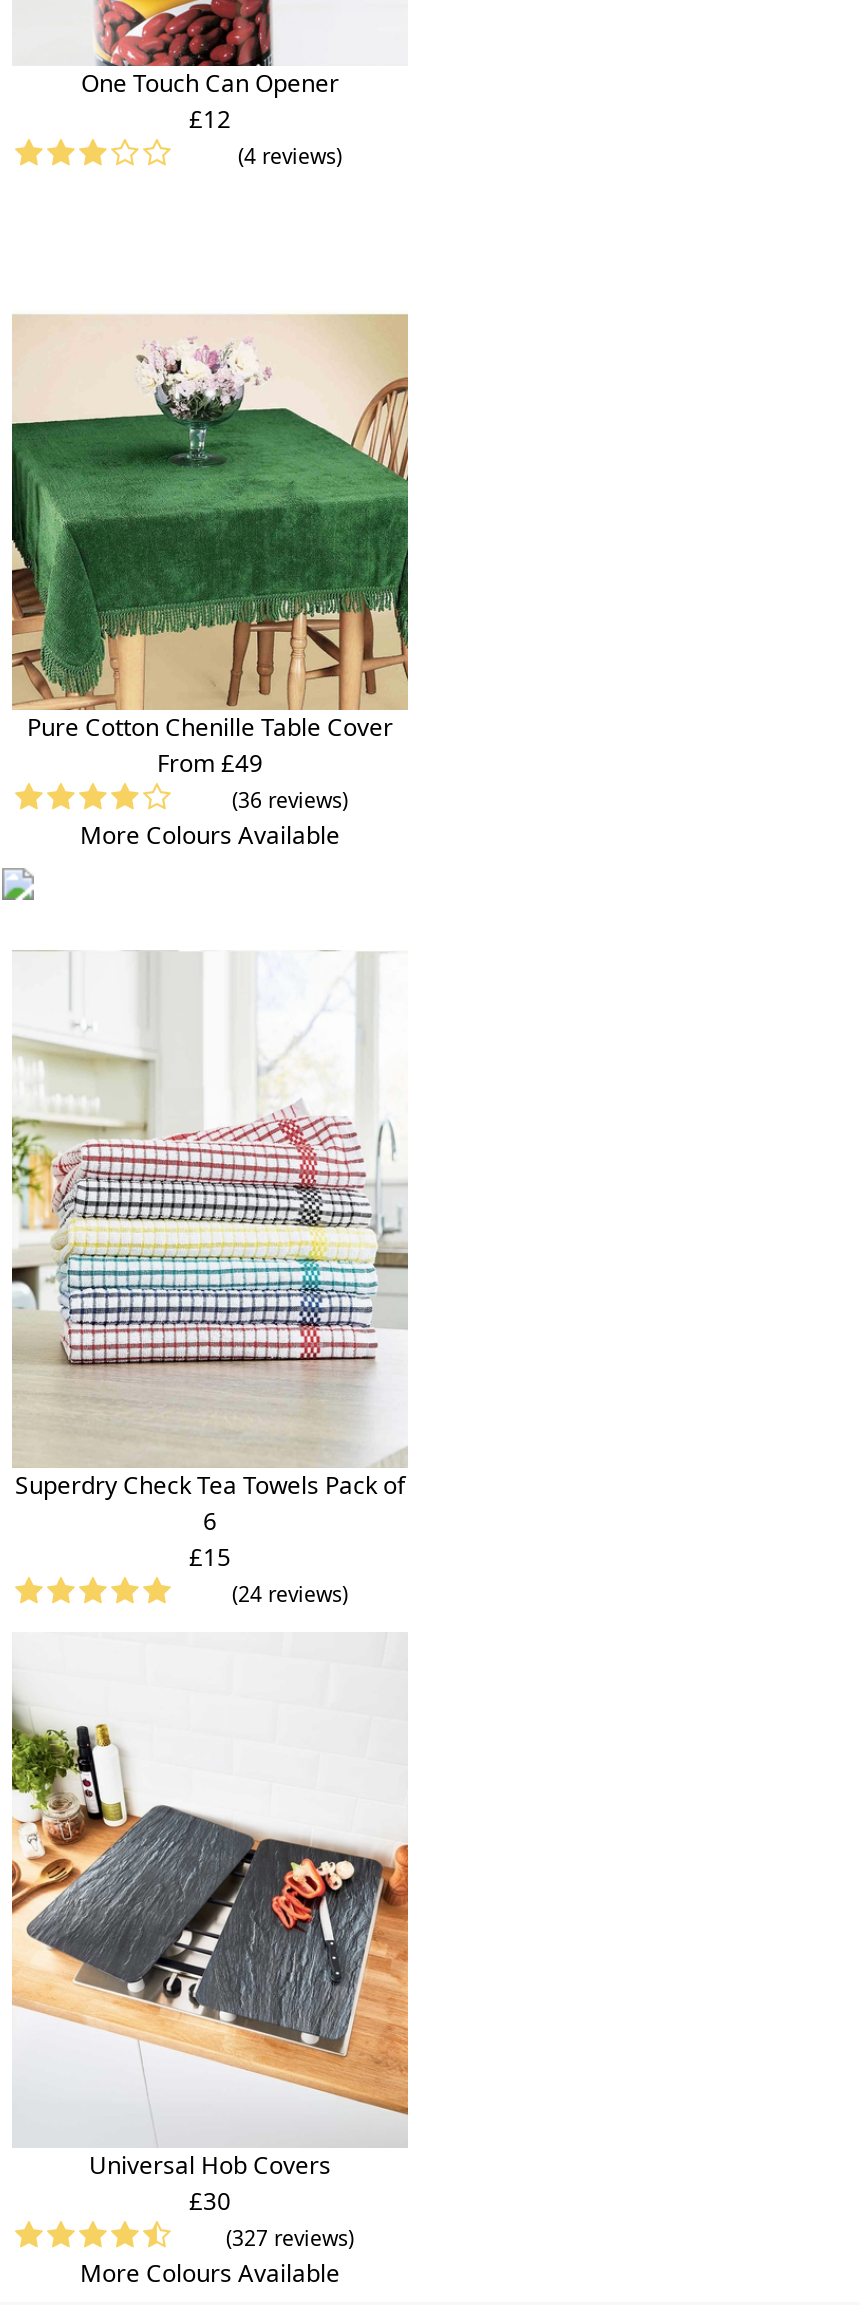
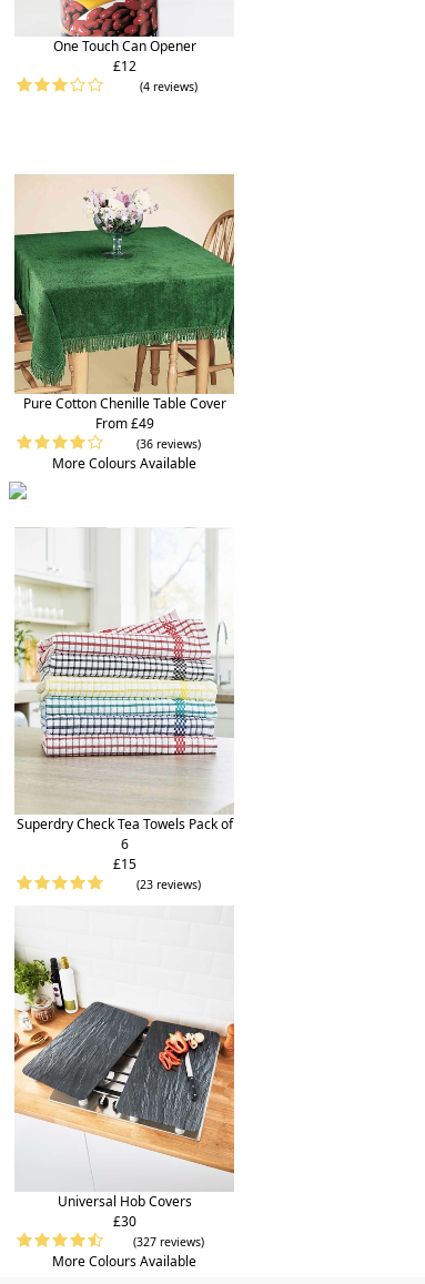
- (24 reviews)
+ (23 reviews)
